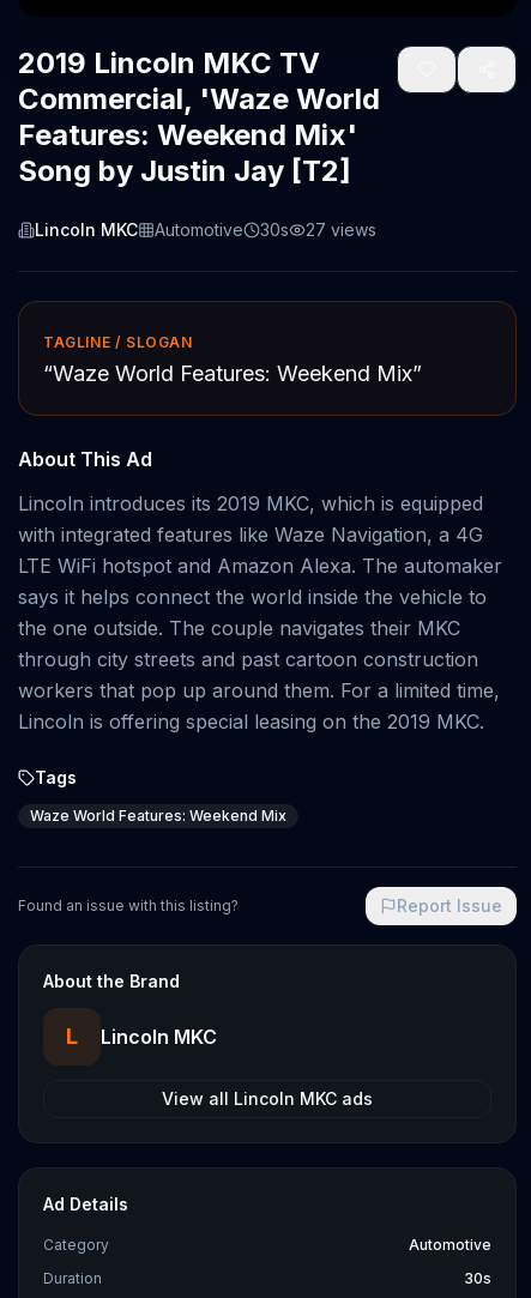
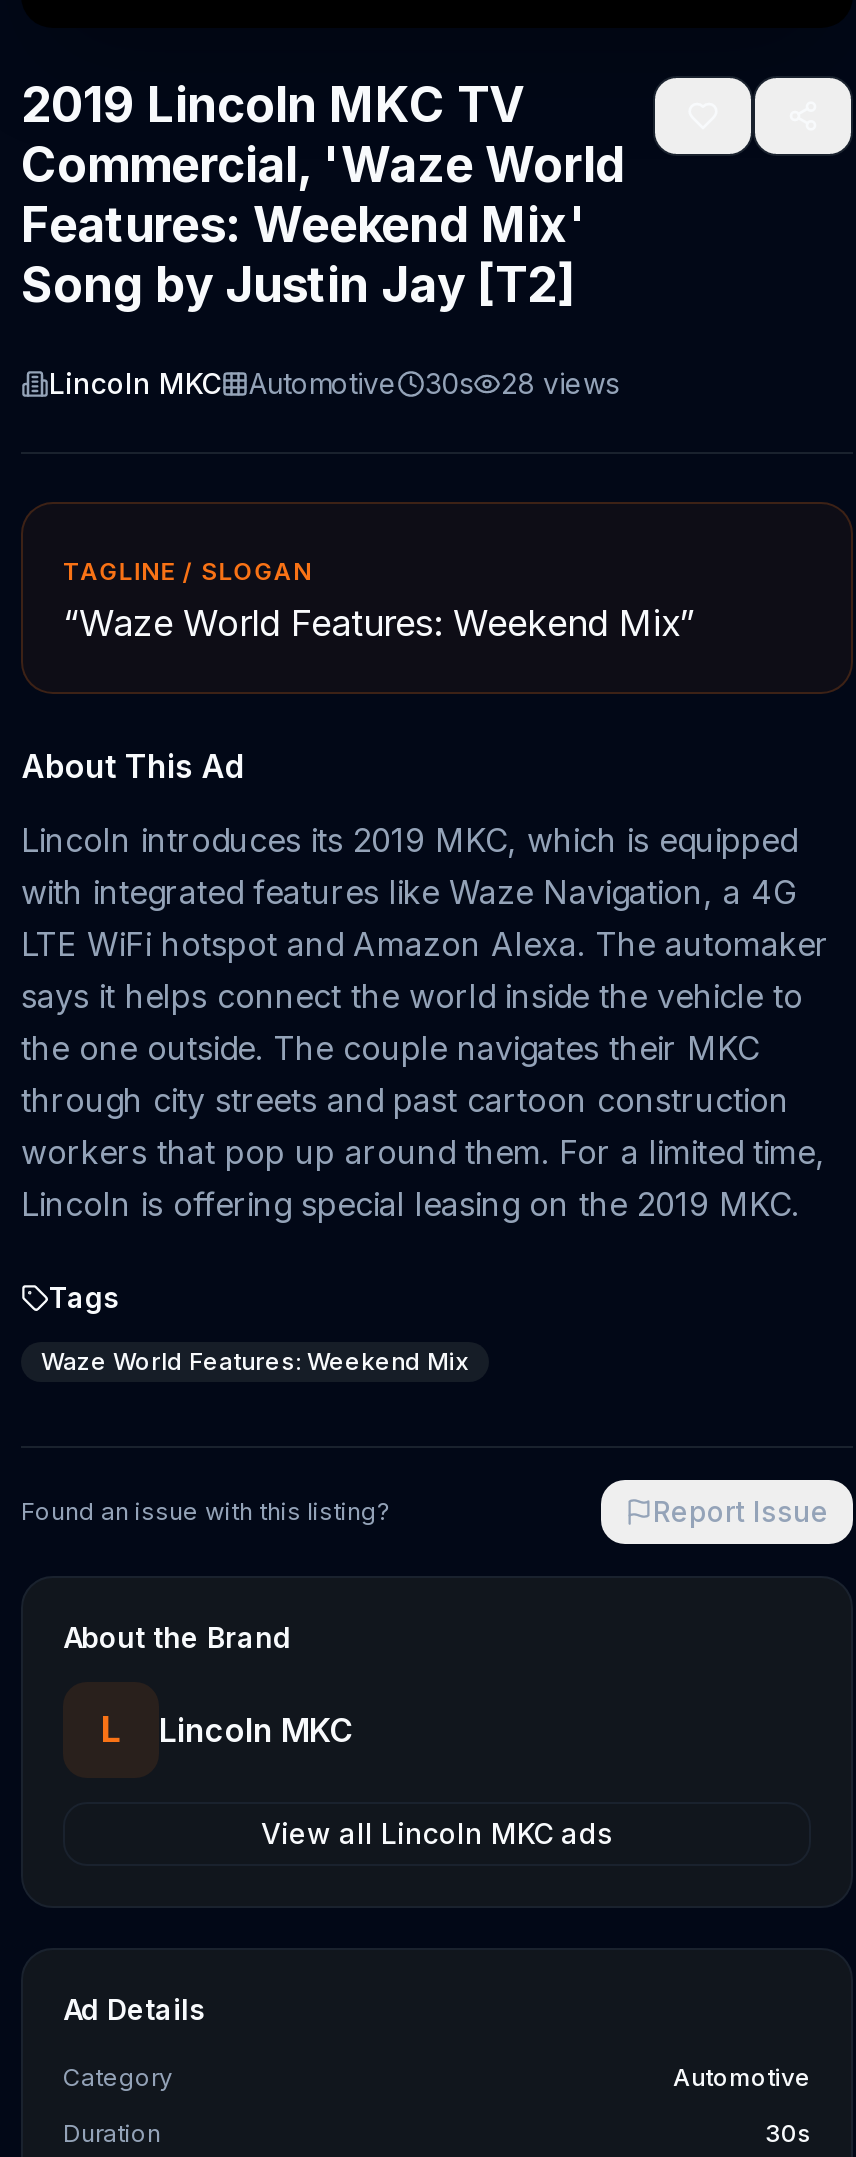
- Lincoln MKC Automotive 30s 27 views
+ Lincoln MKC Automotive 30s 28 views
